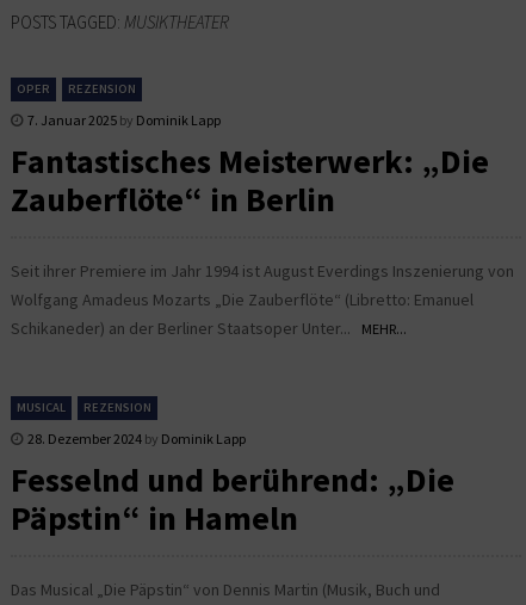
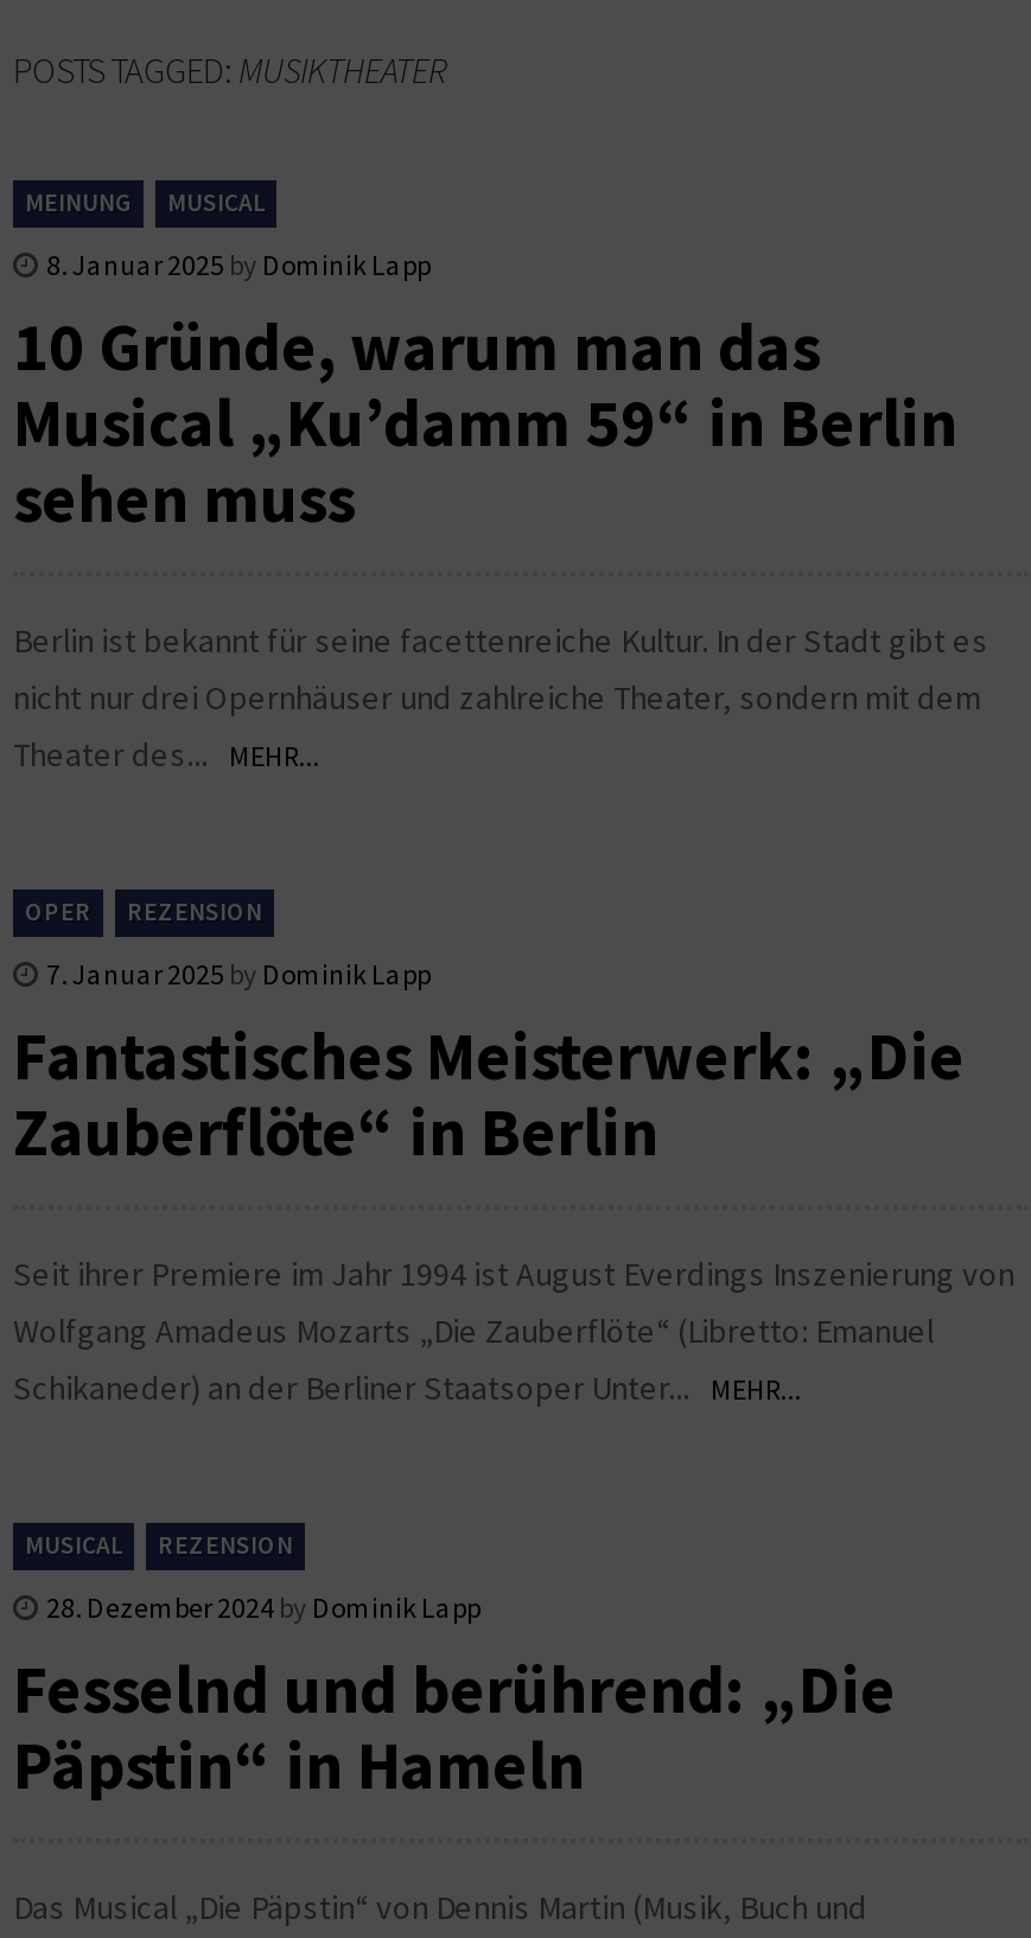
+ MEINUNG
+ MUSICAL
+ 8. Januar 2025 by Dominik Lapp
+ 10 Gründe, warum man das
+ Musical „Ku’damm 59“ in Berlin
+ sehen muss
+ Berlin ist bekannt für seine facettenreiche Kultur. In der Stadt gibt es
+ nicht nur drei Opernhäuser und zahlreiche Theater, sondern mit dem
+ Theater des... MEHR...
